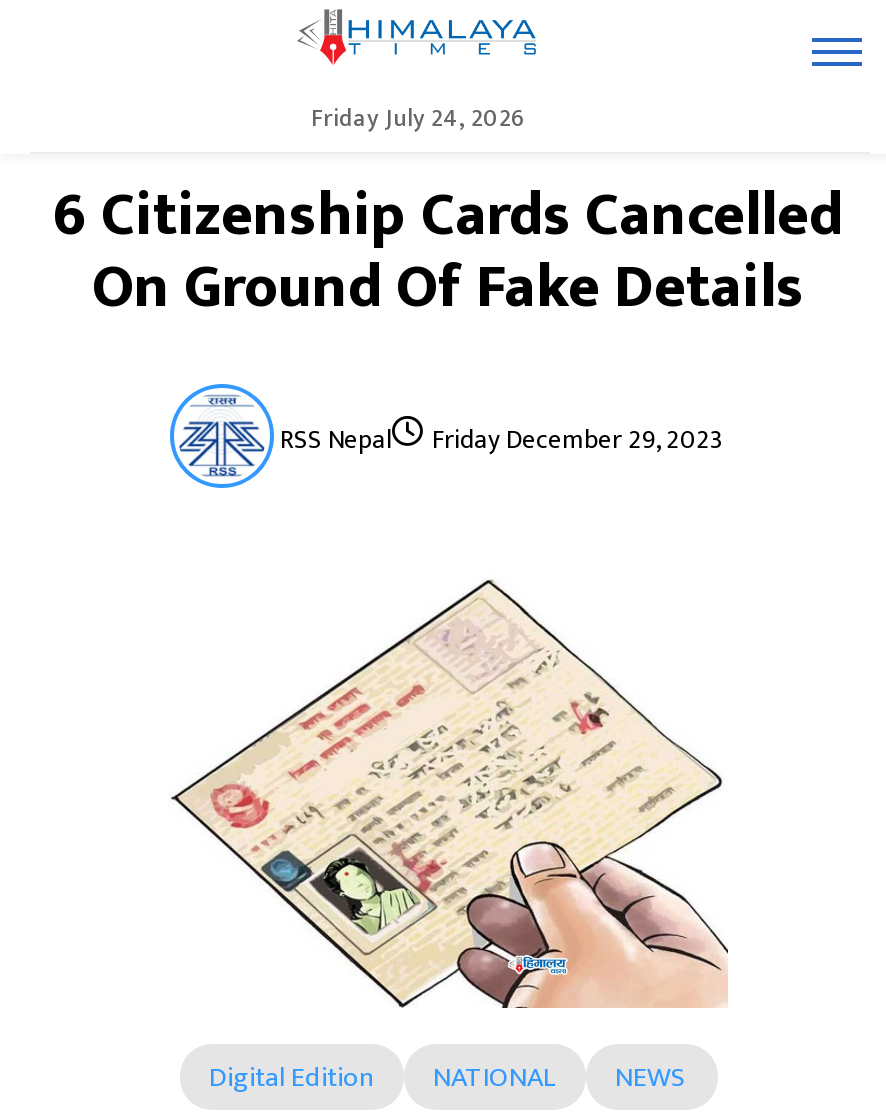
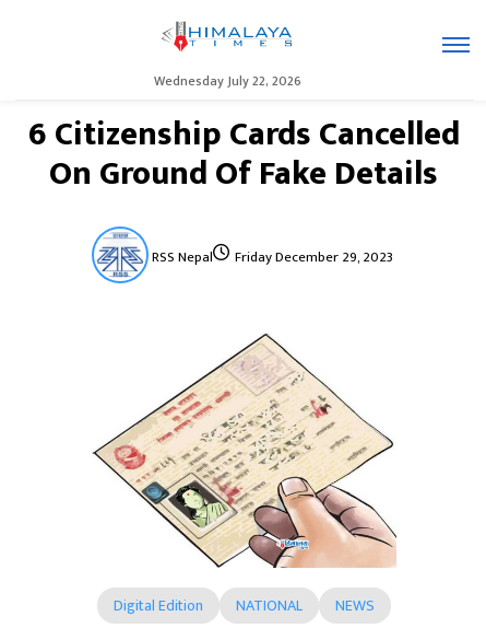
- Friday July 24, 2026
+ Wednesday July 22, 2026
